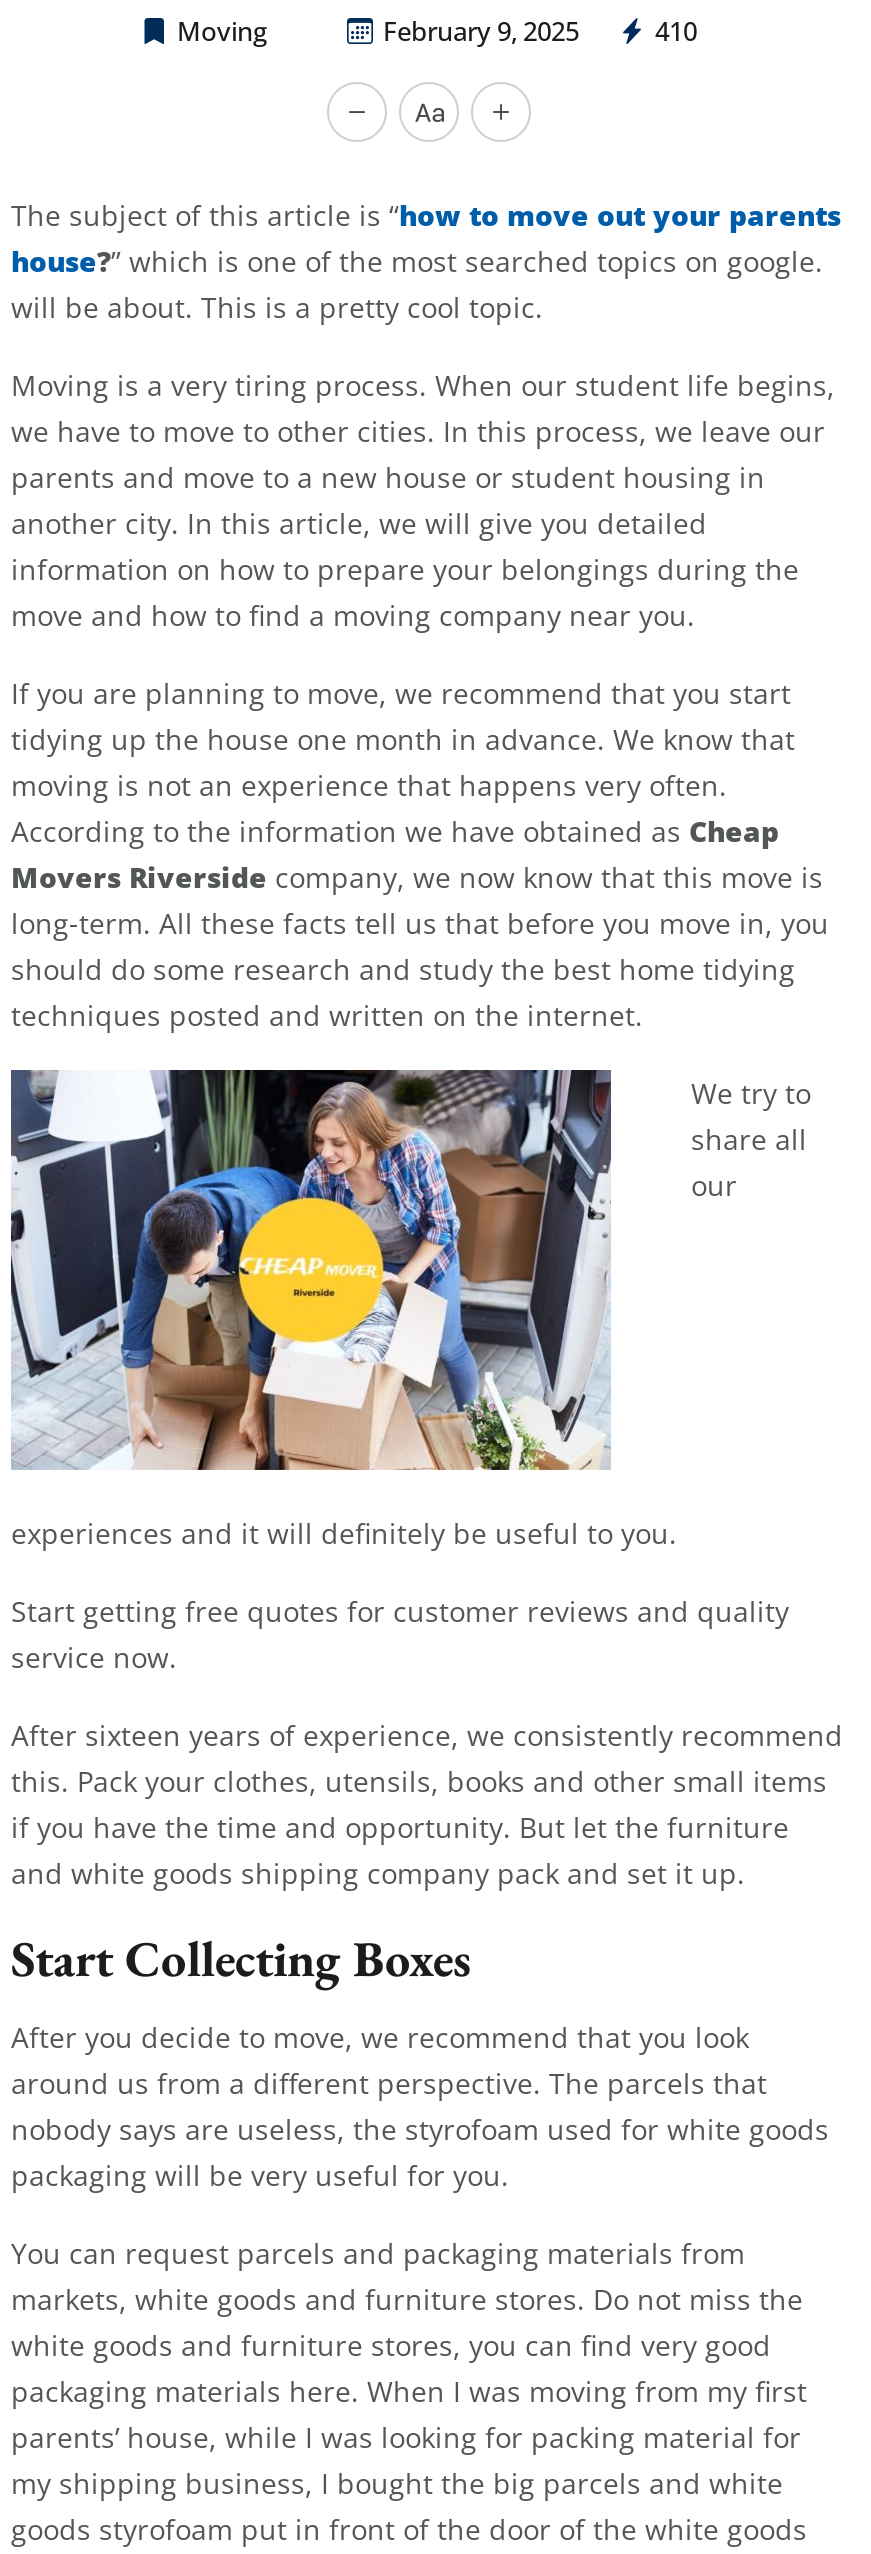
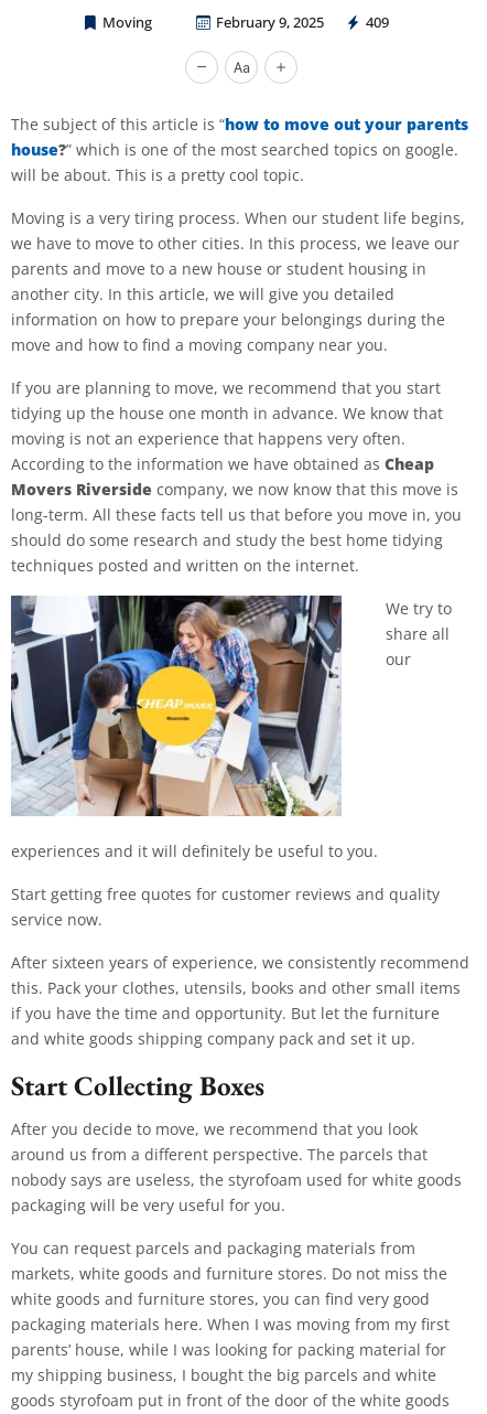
- 410
+ 409
